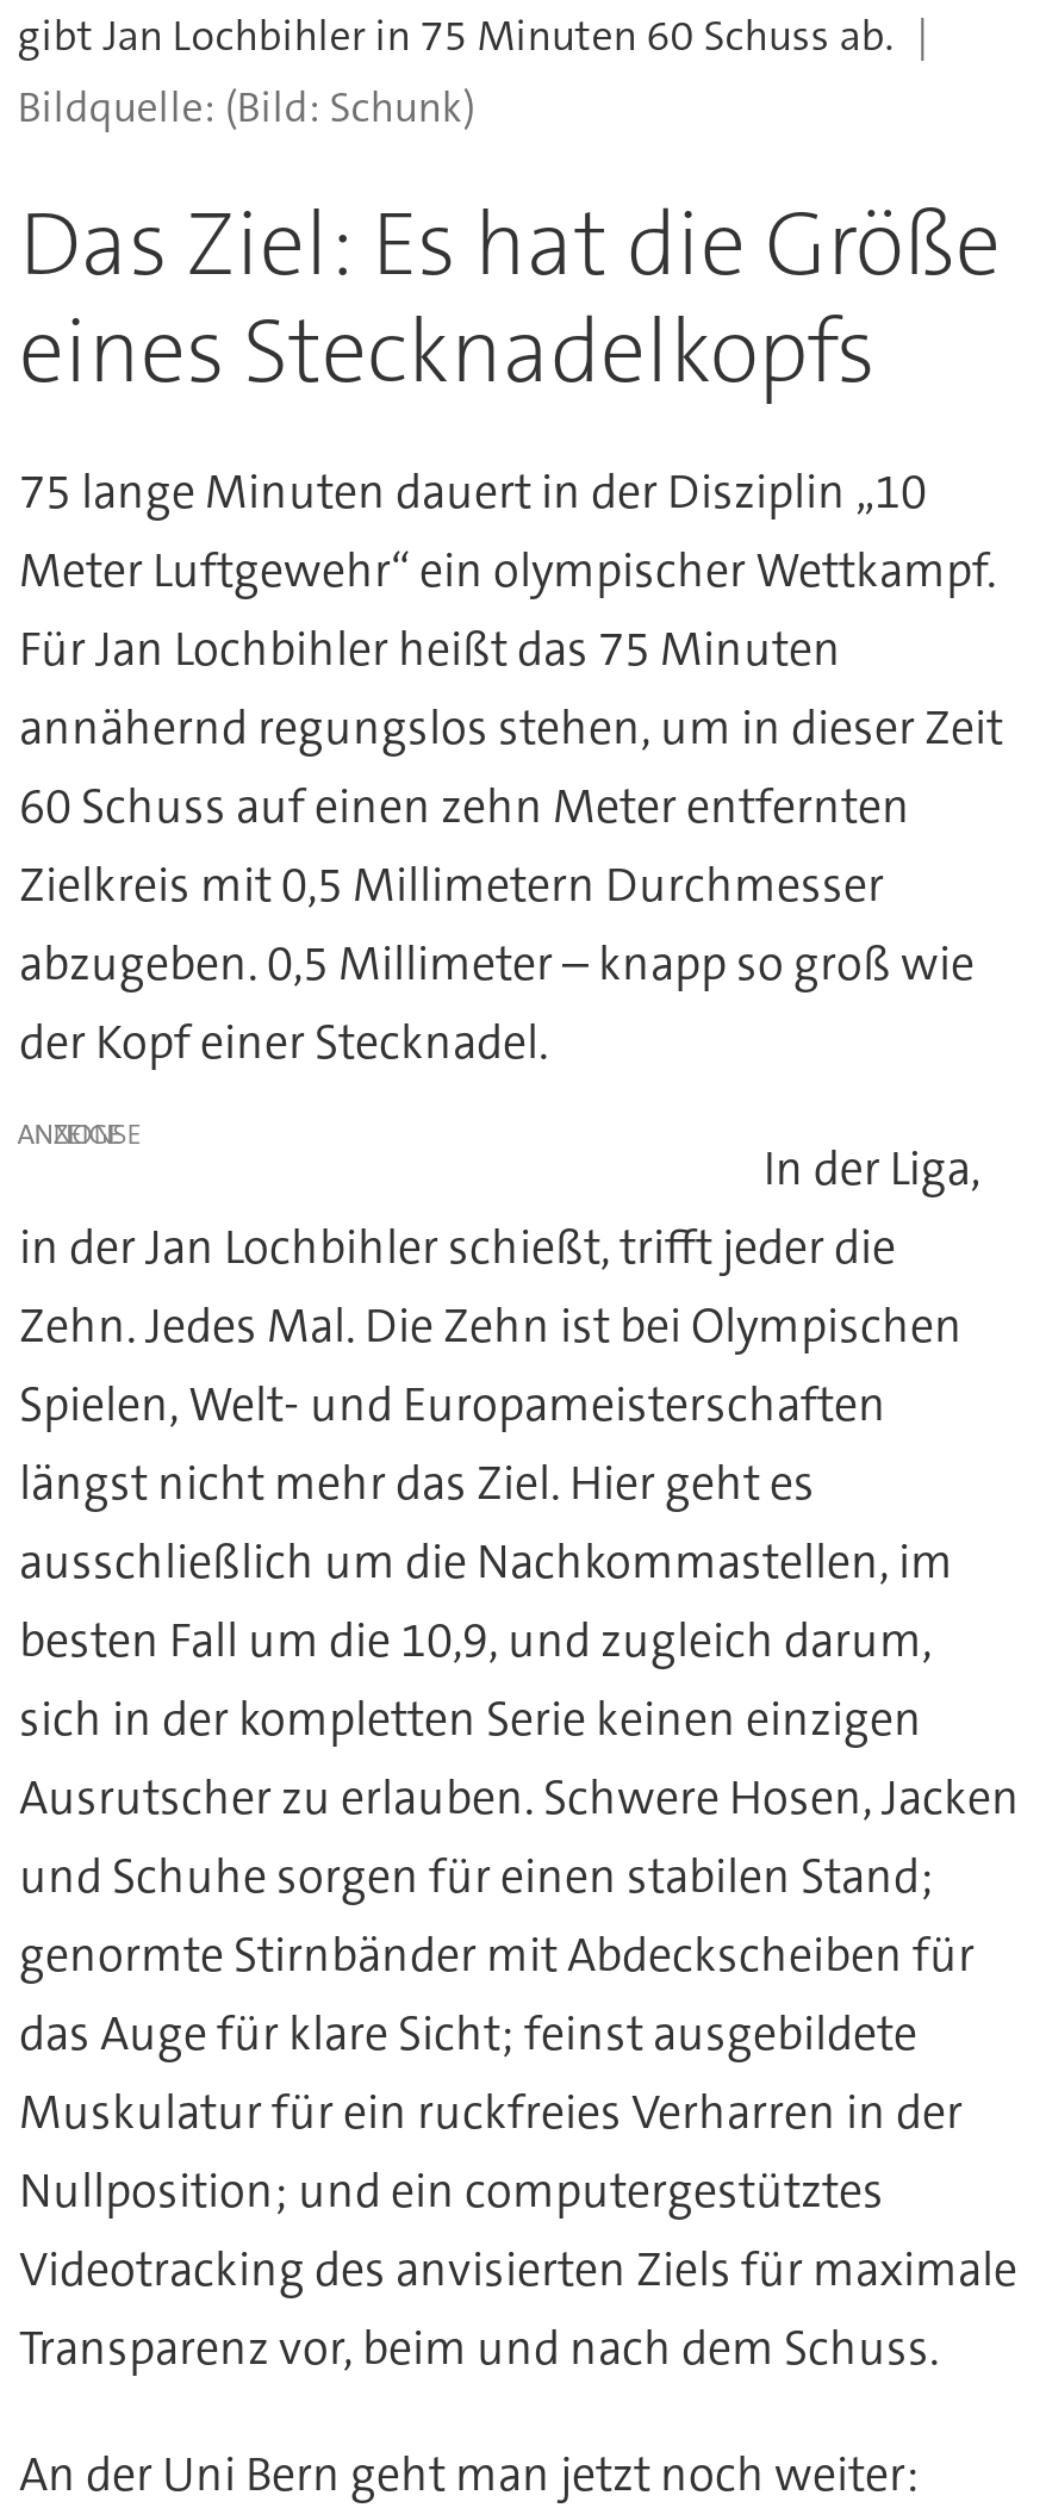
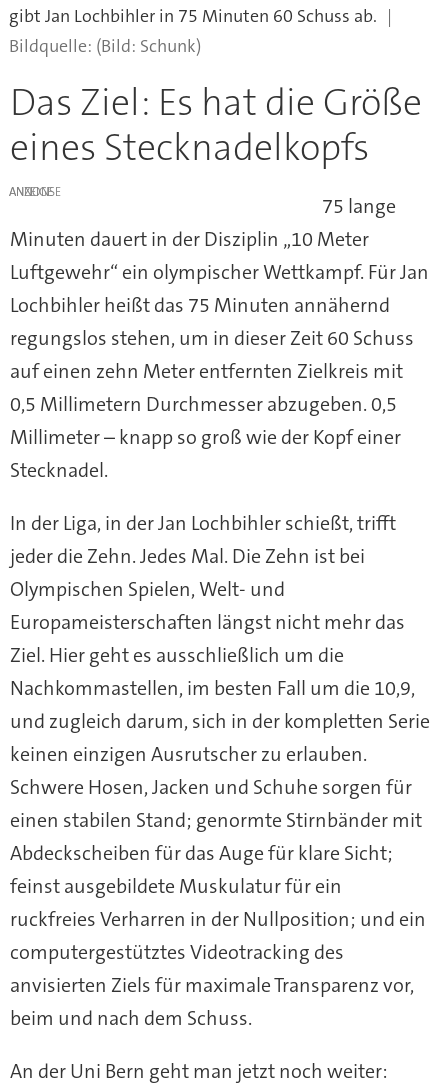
- 75 lange Minuten dauert in der Disziplin „10
- Meter Luftgewehr“ ein olympischer Wettkampf.
- Für Jan Lochbihler heißt das 75 Minuten
- annähernd regungslos stehen, um in dieser Zeit
- 60 Schuss auf einen zehn Meter entfernten
- Zielkreis mit 0,5 Millimetern Durchmesser
- abzugeben. 0,5 Millimeter – knapp so groß wie
- der Kopf einer Stecknadel.

moved up: ANZEIGE

- In der Liga,
- in der Jan Lochbihler schießt, trifft jeder die
- Zehn. Jedes Mal. Die Zehn ist bei Olympischen
- Spielen, Welt- und Europameisterschaften
- längst nicht mehr das Ziel. Hier geht es
- ausschließlich um die Nachkommastellen, im
- besten Fall um die 10,9, und zugleich darum,
- sich in der kompletten Serie keinen einzigen
- Ausrutscher zu erlauben. Schwere Hosen, Jacken
- und Schuhe sorgen für einen stabilen Stand;
- genormte Stirnbänder mit Abdeckscheiben für
- das Auge für klare Sicht; feinst ausgebildete
- Muskulatur für ein ruckfreies Verharren in der
- Nullposition; und ein computergestütztes
- Videotracking des anvisierten Ziels für maximale
- Transparenz vor, beim und nach dem Schuss.
+ 75 lange
+ Minuten dauert in der Disziplin „10 Meter
+ Luftgewehr“ ein olympischer Wettkampf. Für Jan
+ Lochbihler heißt das 75 Minuten annähernd
+ regungslos stehen, um in dieser Zeit 60 Schuss
+ auf einen zehn Meter entfernten Zielkreis mit
+ 0,5 Millimetern Durchmesser abzugeben. 0,5
+ Millimeter – knapp so groß wie der Kopf einer
+ Stecknadel.
+ In der Liga, in der Jan Lochbihler schießt, trifft
+ jeder die Zehn. Jedes Mal. Die Zehn ist bei
+ Olympischen Spielen, Welt- und
+ Europameisterschaften längst nicht mehr das
+ Ziel. Hier geht es ausschließlich um die
+ Nachkommastellen, im besten Fall um die 10,9,
+ und zugleich darum, sich in der kompletten Serie
+ keinen einzigen Ausrutscher zu erlauben.
+ Schwere Hosen, Jacken und Schuhe sorgen für
+ einen stabilen Stand; genormte Stirnbänder mit
+ Abdeckscheiben für das Auge für klare Sicht;
+ feinst ausgebildete Muskulatur für ein
+ ruckfreies Verharren in der Nullposition; und ein
+ computergestütztes Videotracking des
+ anvisierten Ziels für maximale Transparenz vor,
+ beim und nach dem Schuss.
